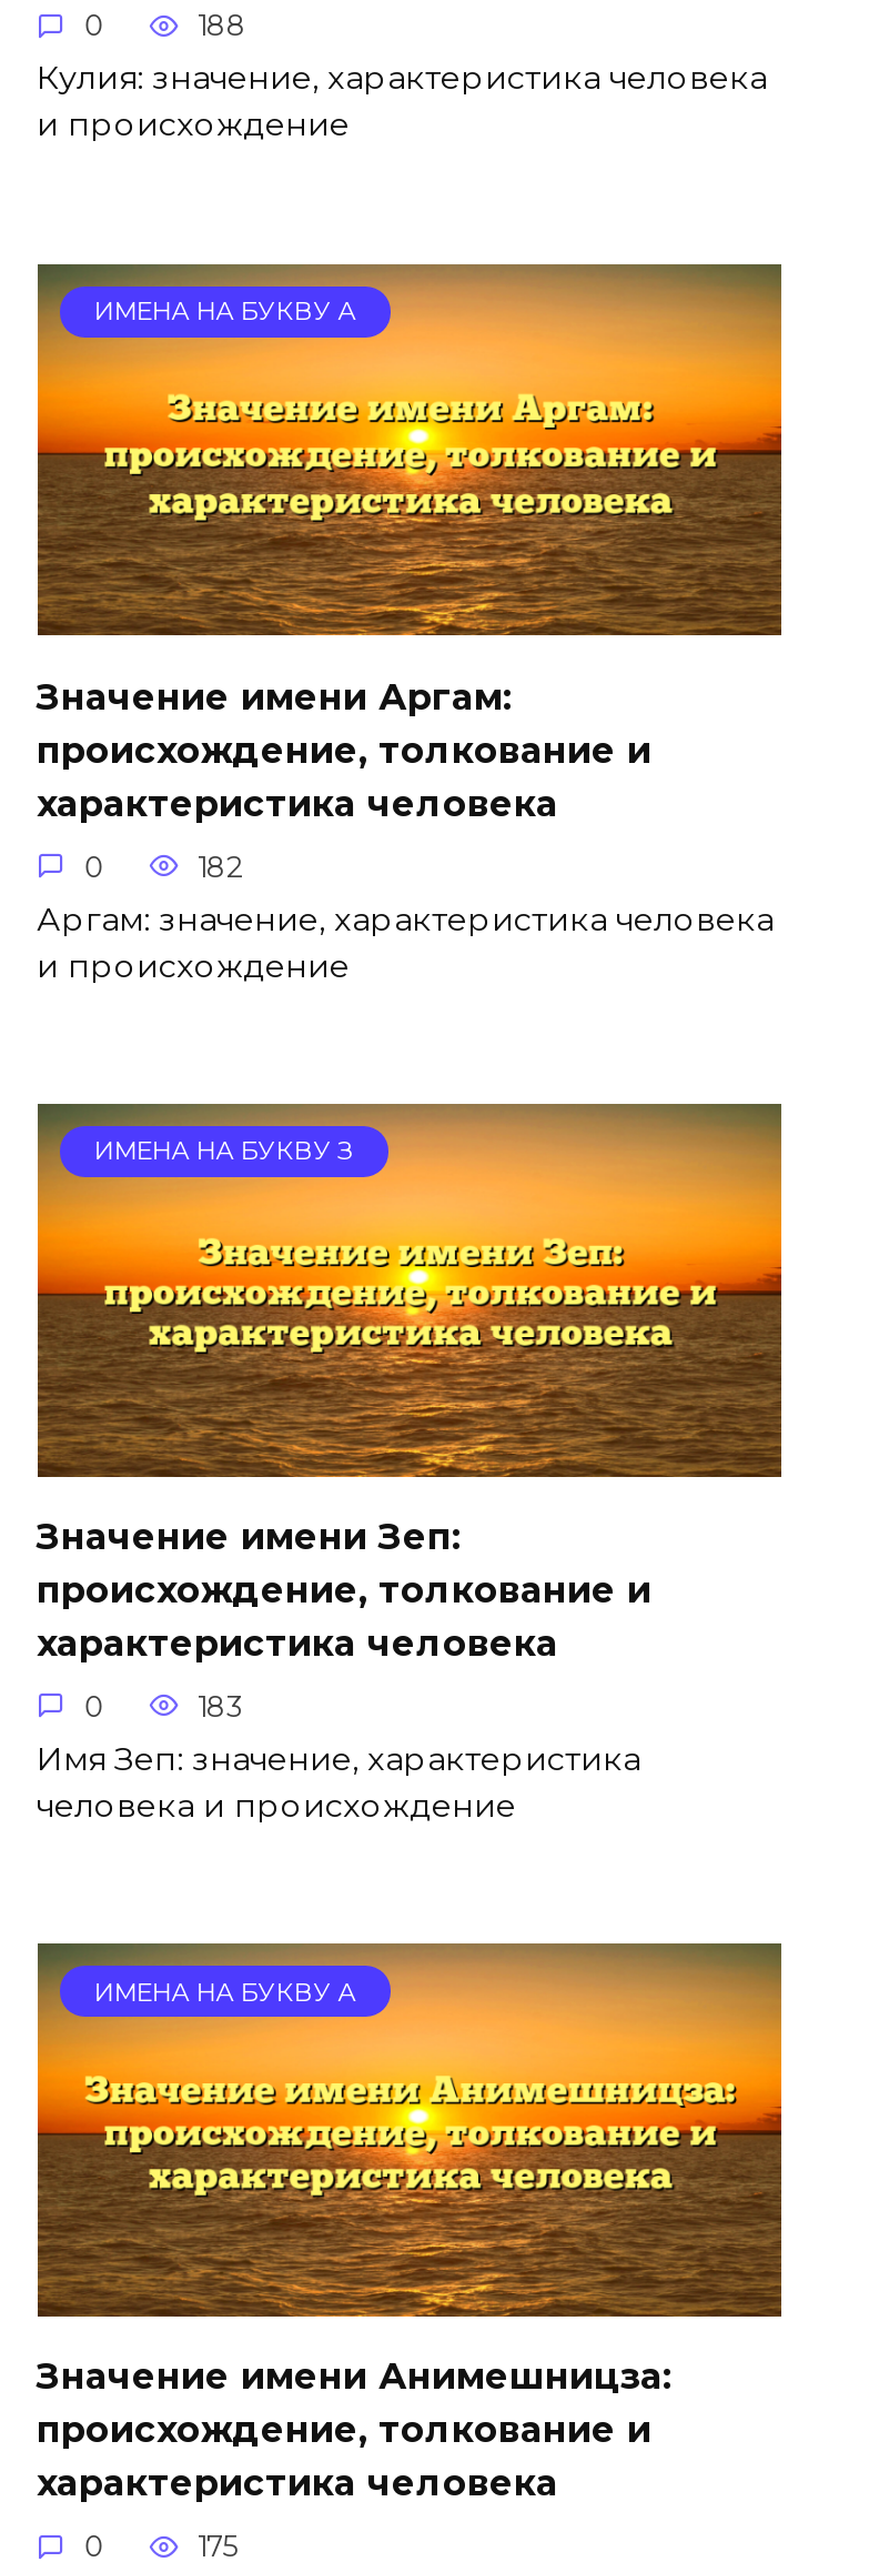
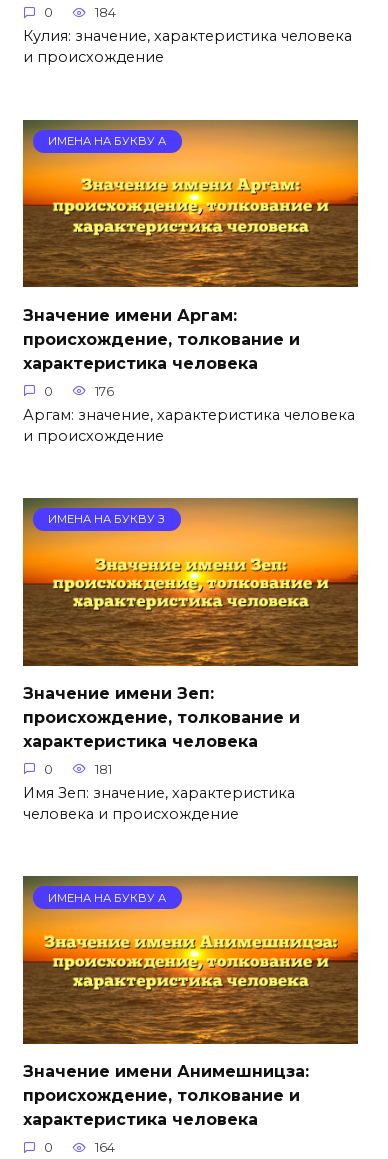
- 188
+ 184

- 182
+ 176

- 183
+ 181

- 175
+ 164
